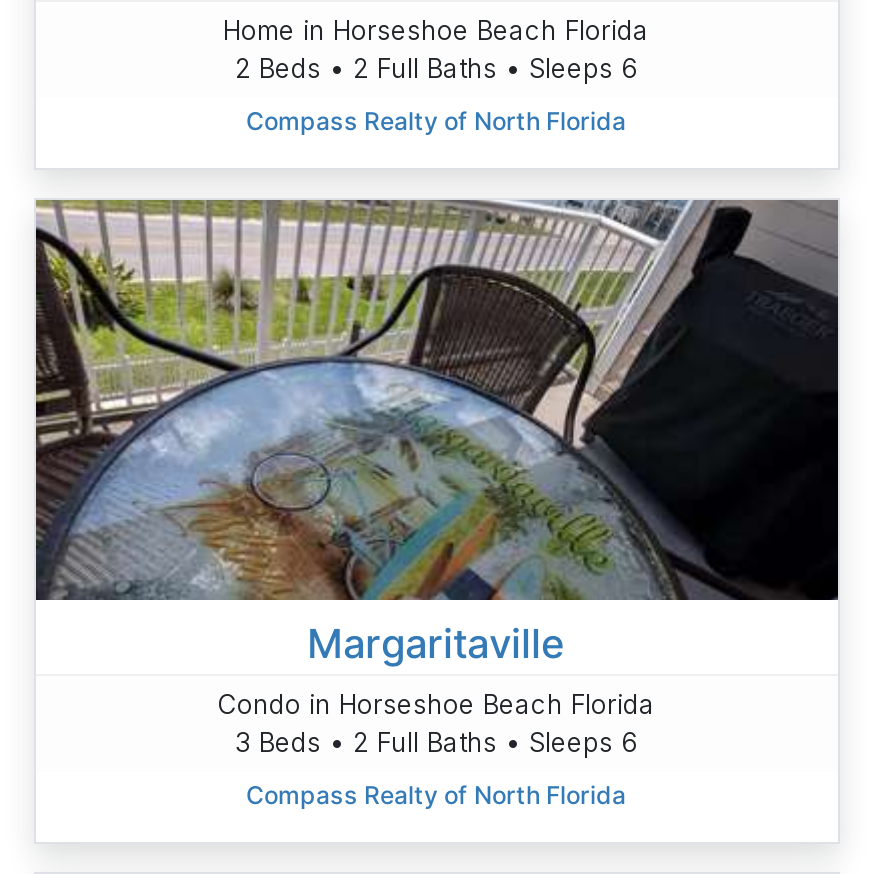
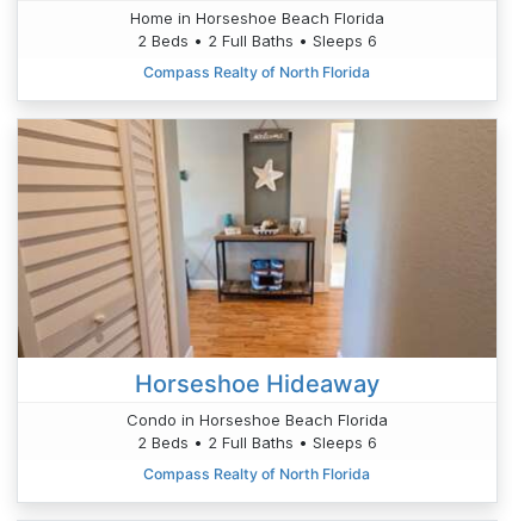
- [image]
- Margaritaville
+ [image]
+ Horseshoe Hideaway

- 3 Beds • 2 Full Baths • Sleeps 6
+ 2 Beds • 2 Full Baths • Sleeps 6
